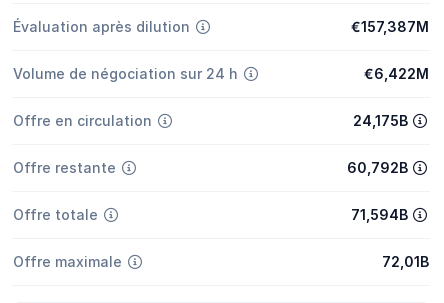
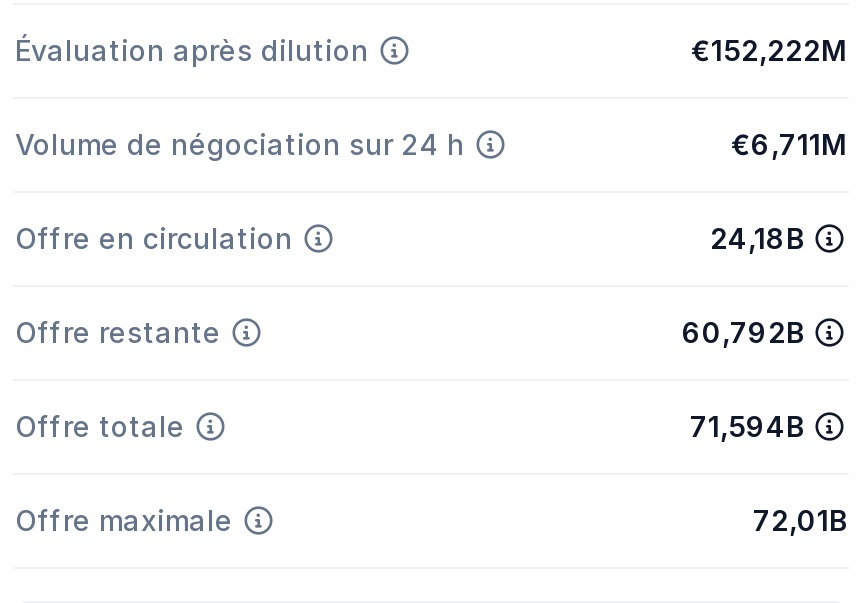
- €157,387M
+ €152,222M

- €6,422M
+ €6,711M

- 24,175B
+ 24,18B
